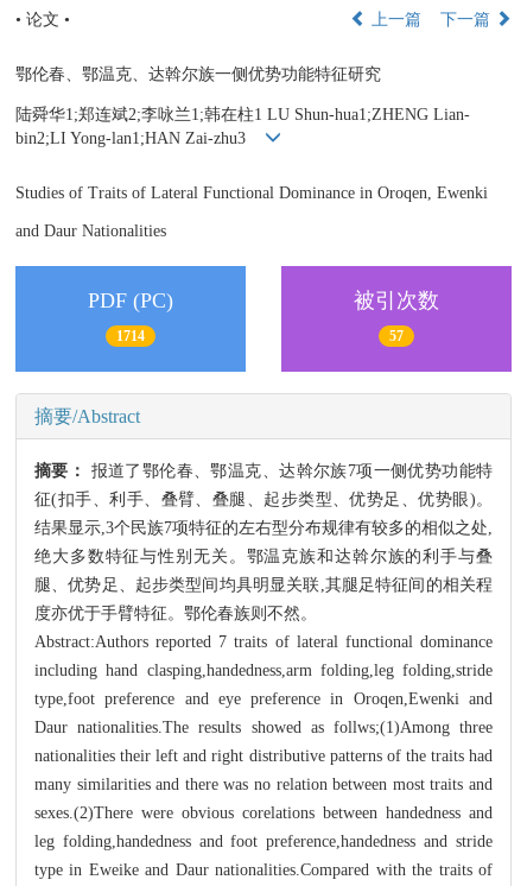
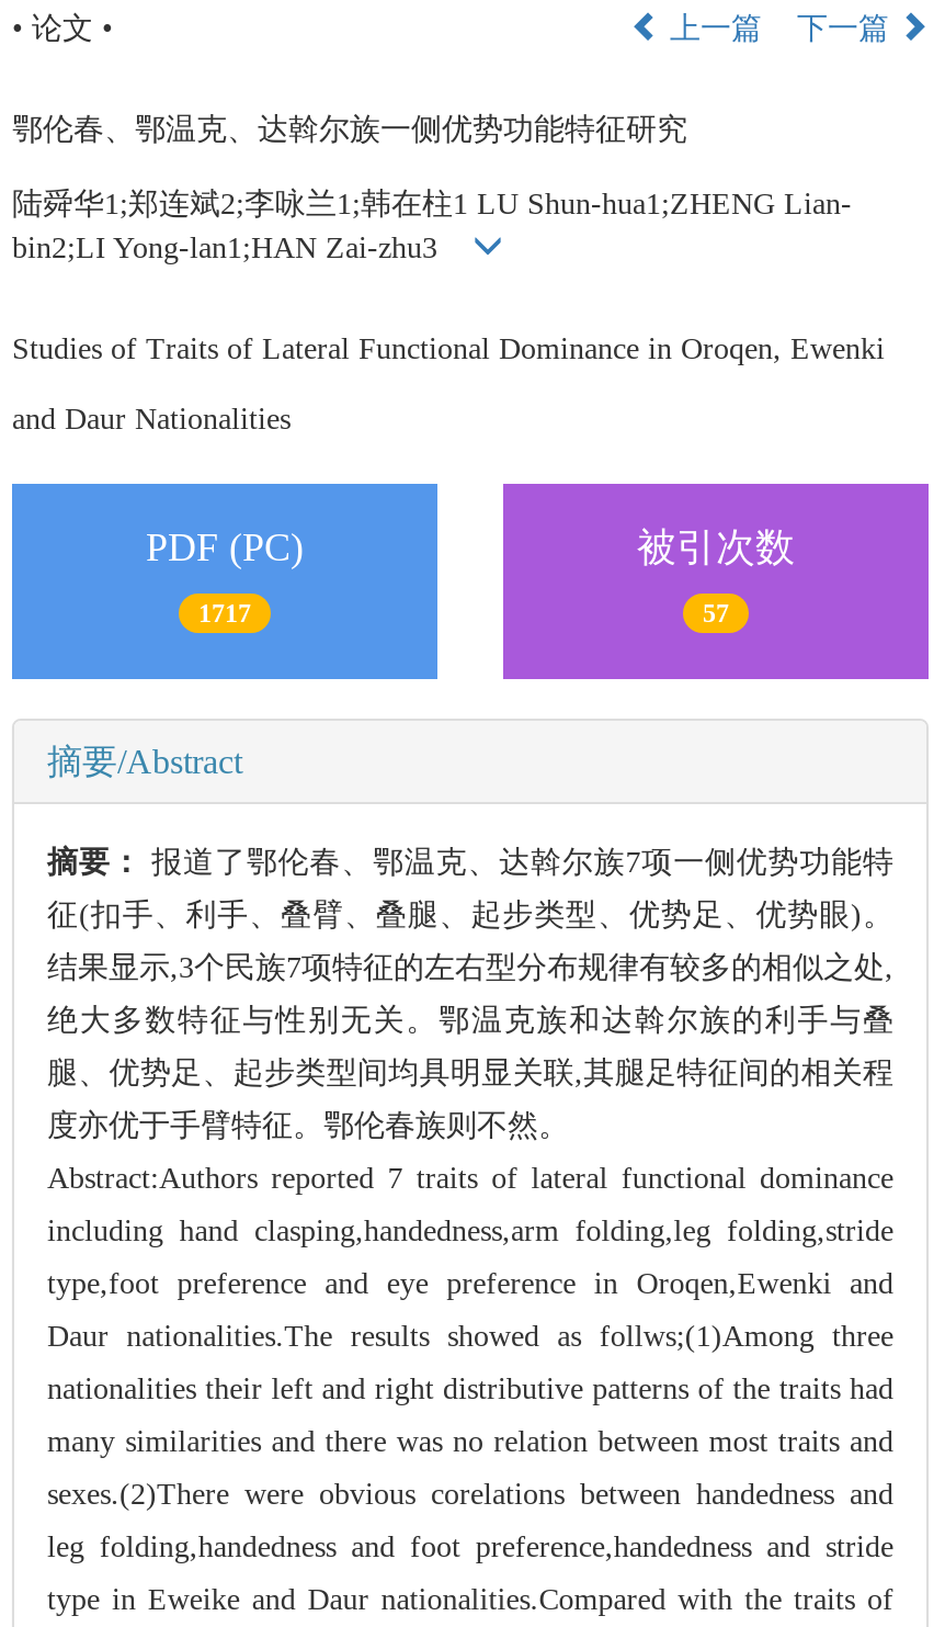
- 1714
+ 1717
